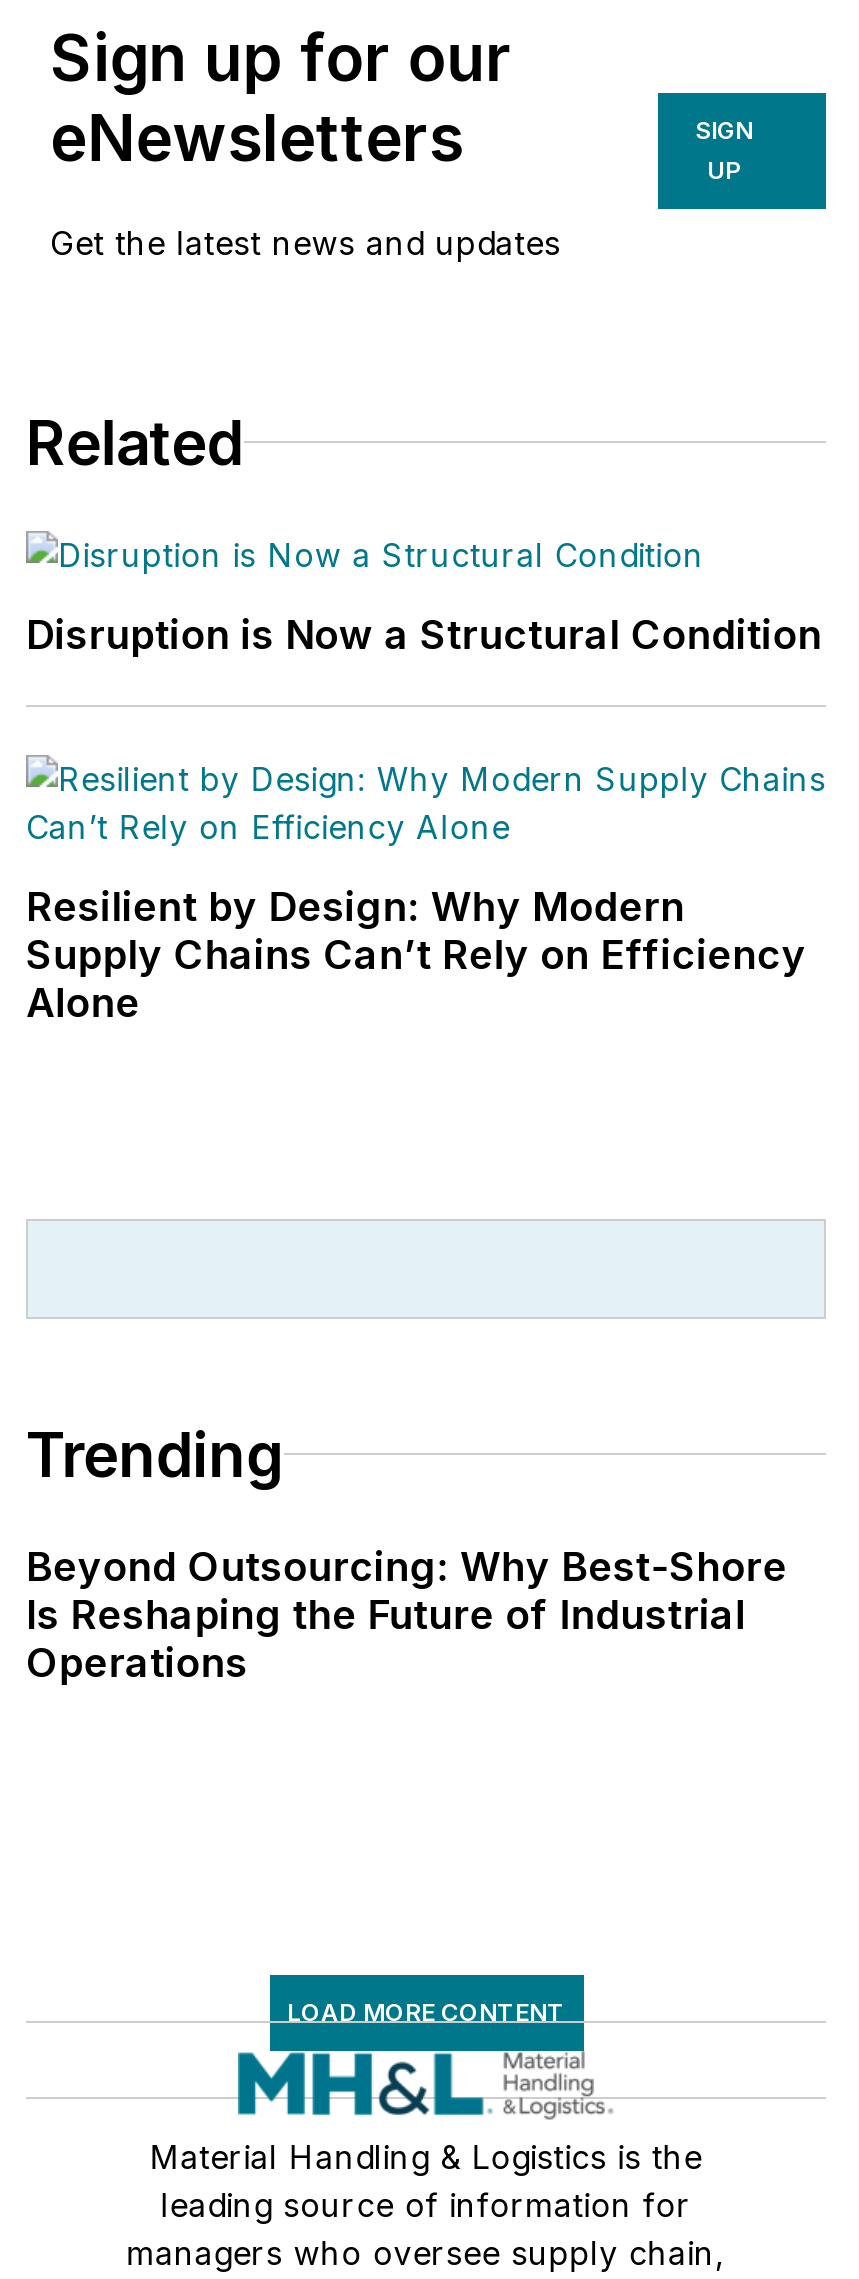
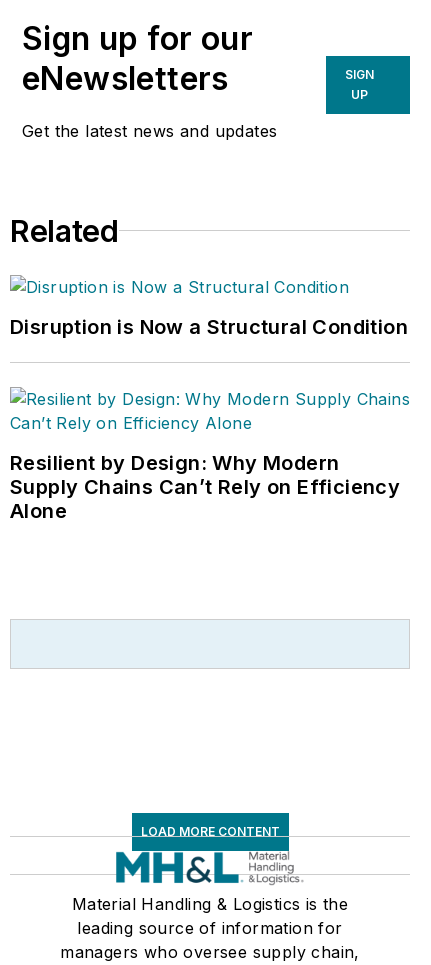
- Trending
- Beyond Outsourcing: Why Best-Shore
- Is Reshaping the Future of Industrial
- Operations
